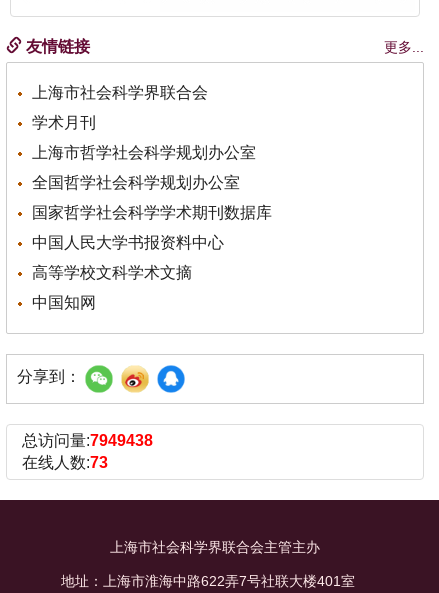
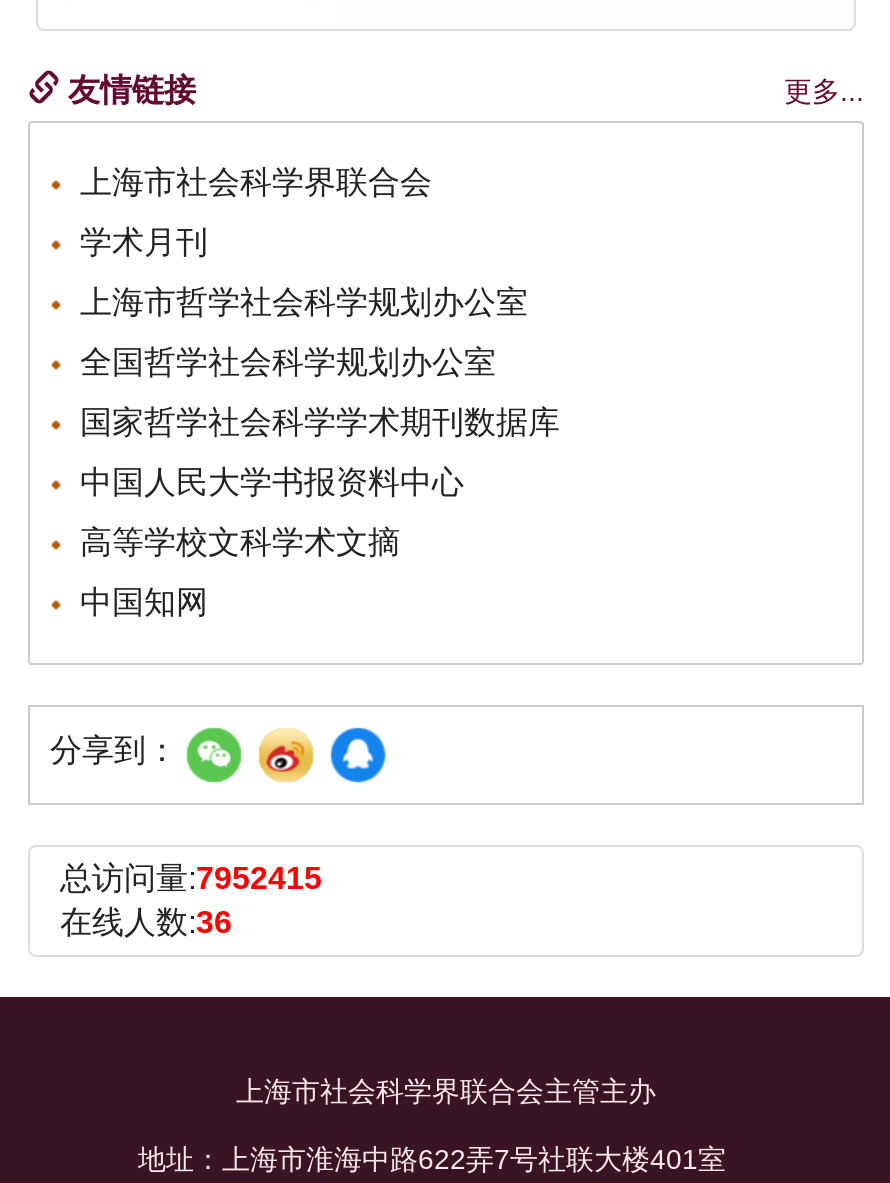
- 总访问量:7949438
+ 总访问量:7952415

- 在线人数:73
+ 在线人数:36
